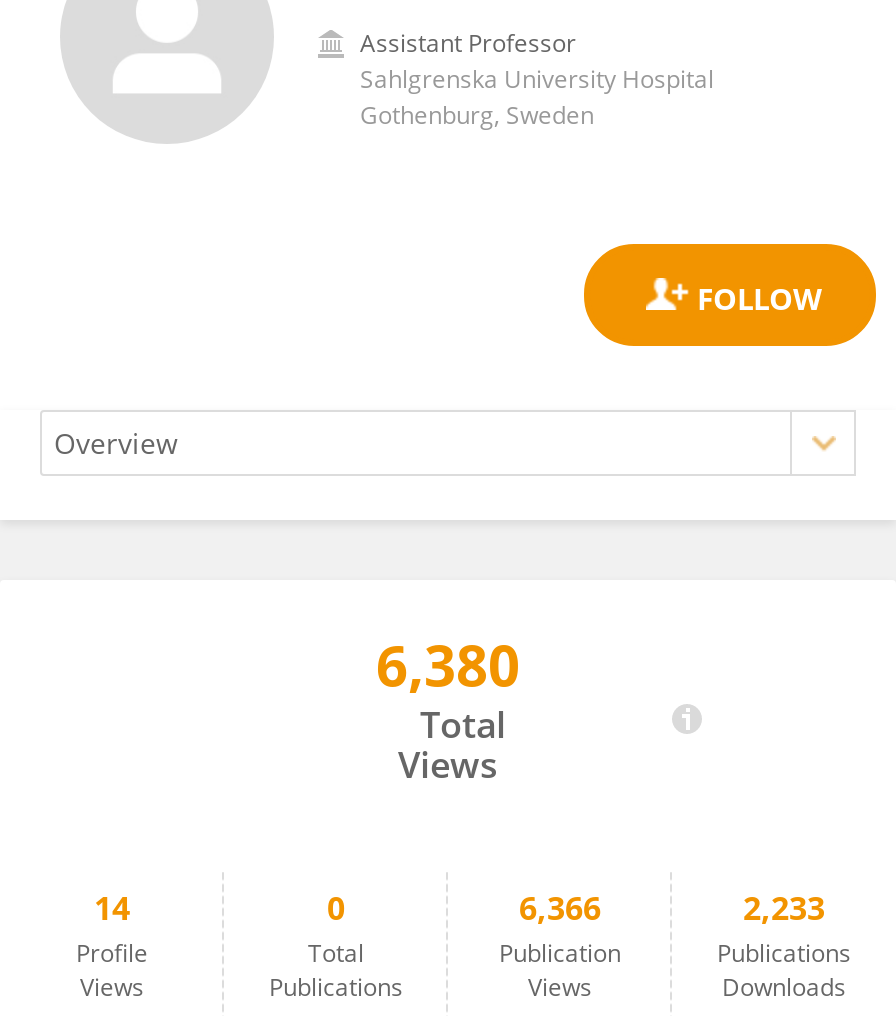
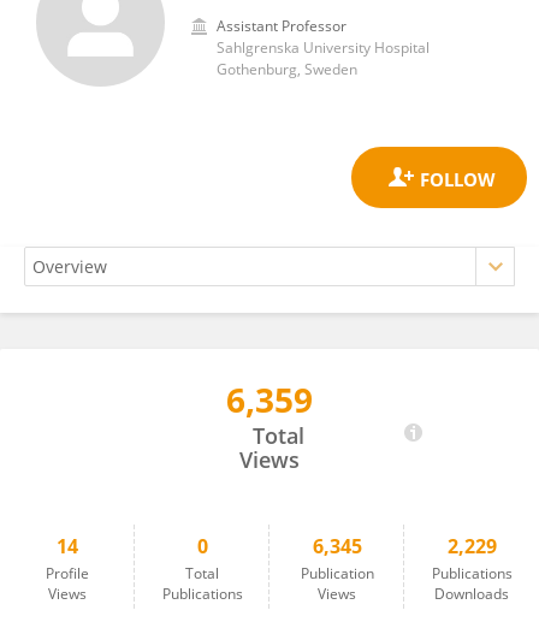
- 6,380
+ 6,359

- 6,366
+ 6,345

- 2,233
+ 2,229
